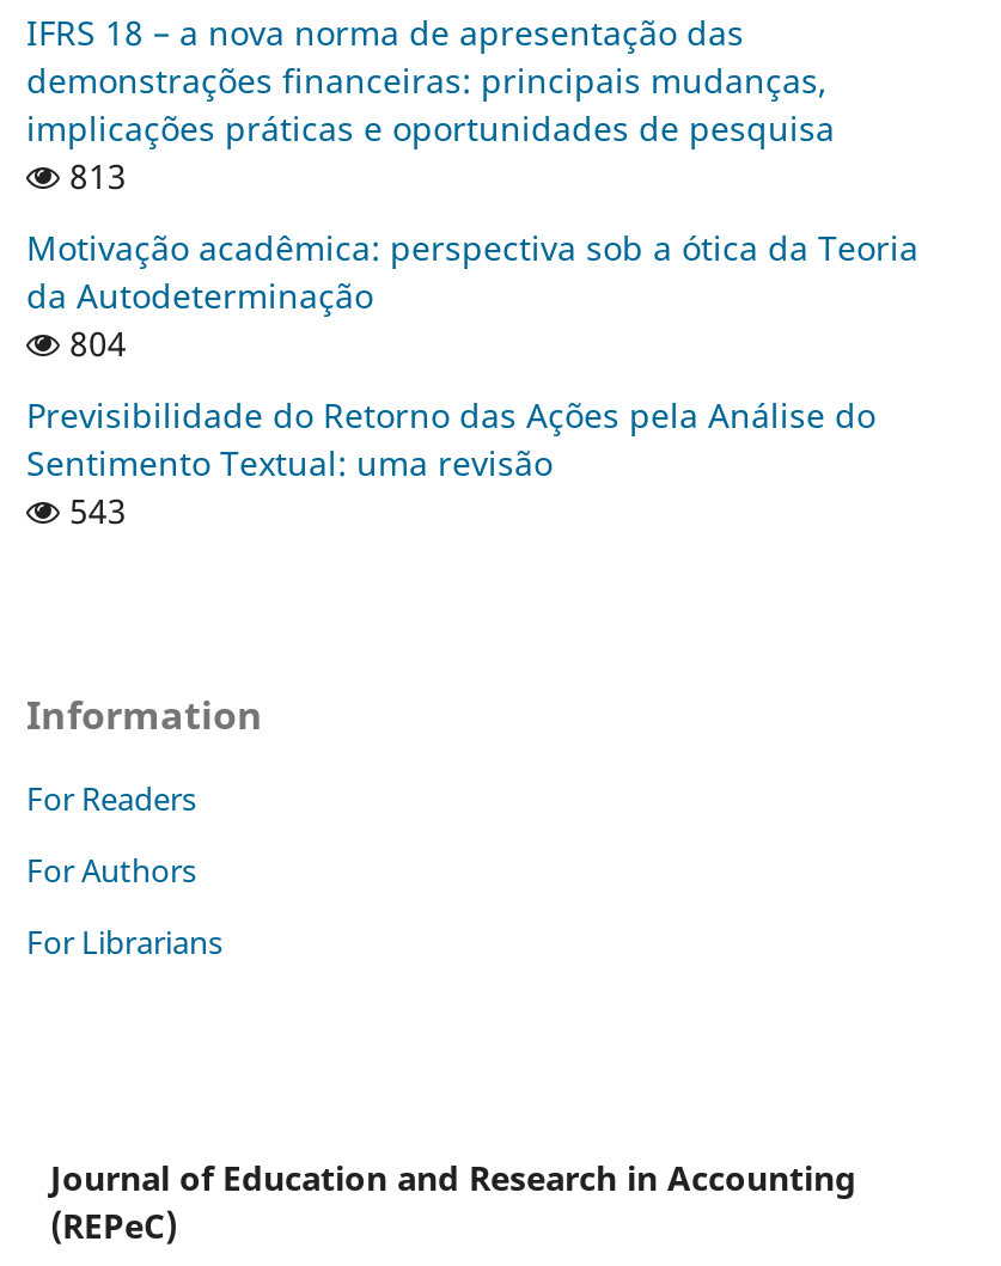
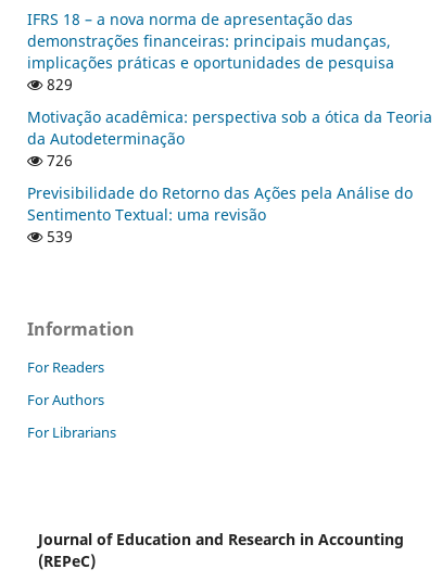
- 813
+ 829

- 804
+ 726

- 543
+ 539
